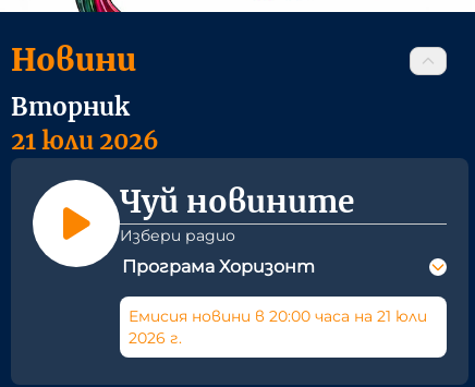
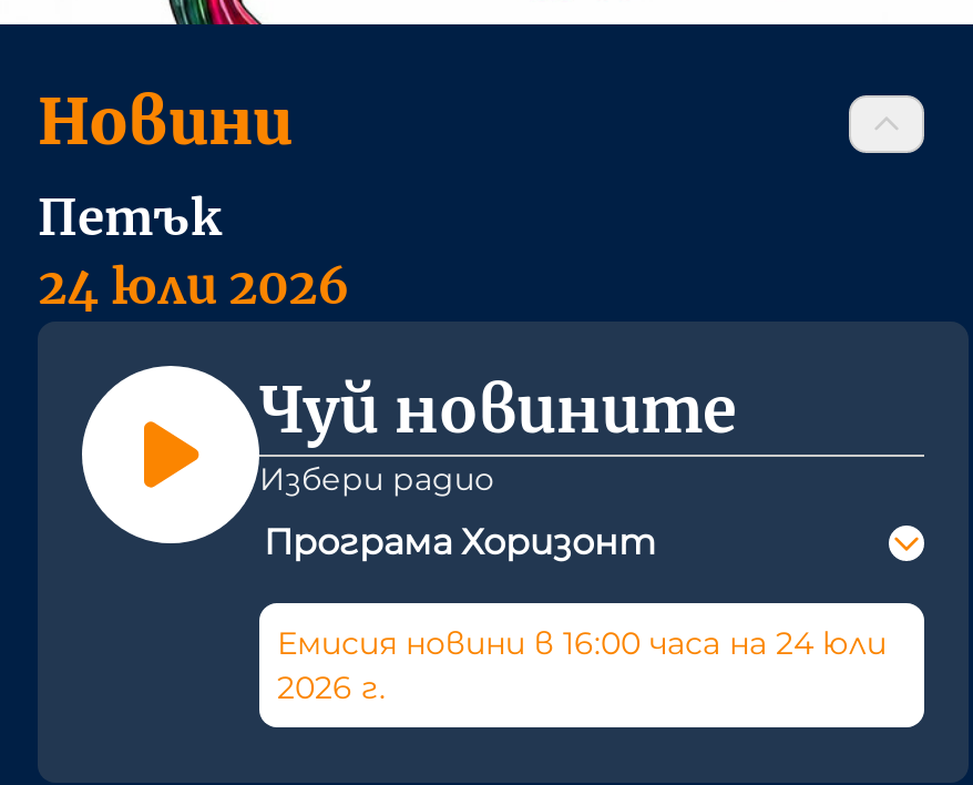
- Вторник
- 21 юли 2026
+ Петък
+ 24 юли 2026

- Емисия новини в 20:00 часа на 21 юли
+ Емисия новини в 16:00 часа на 24 юли
